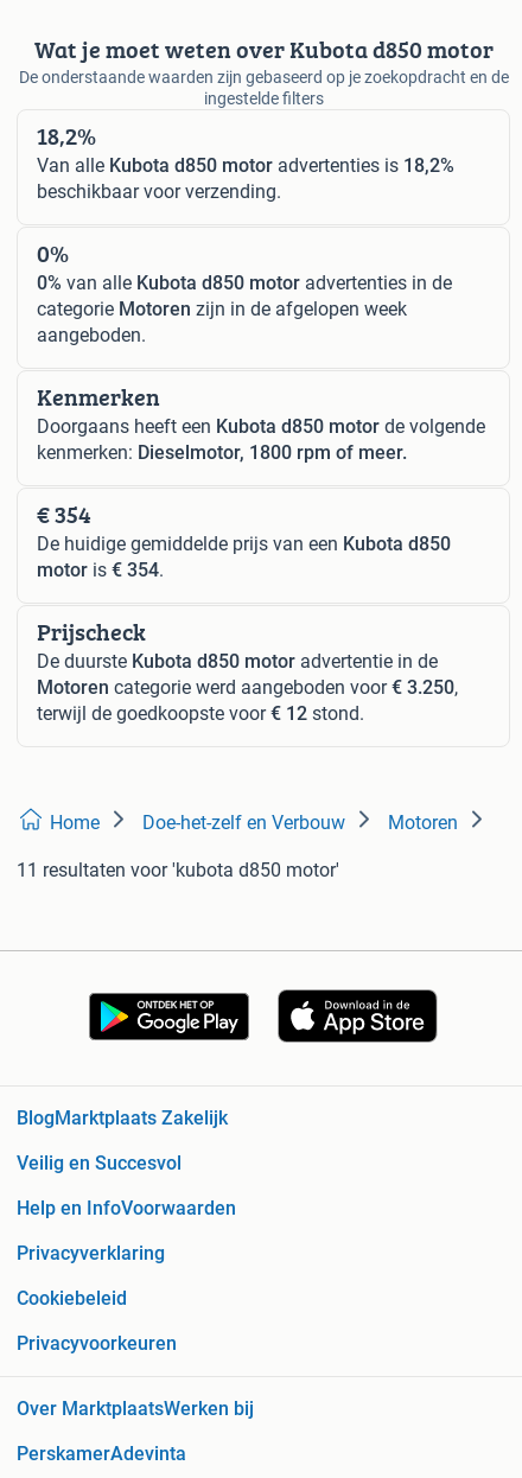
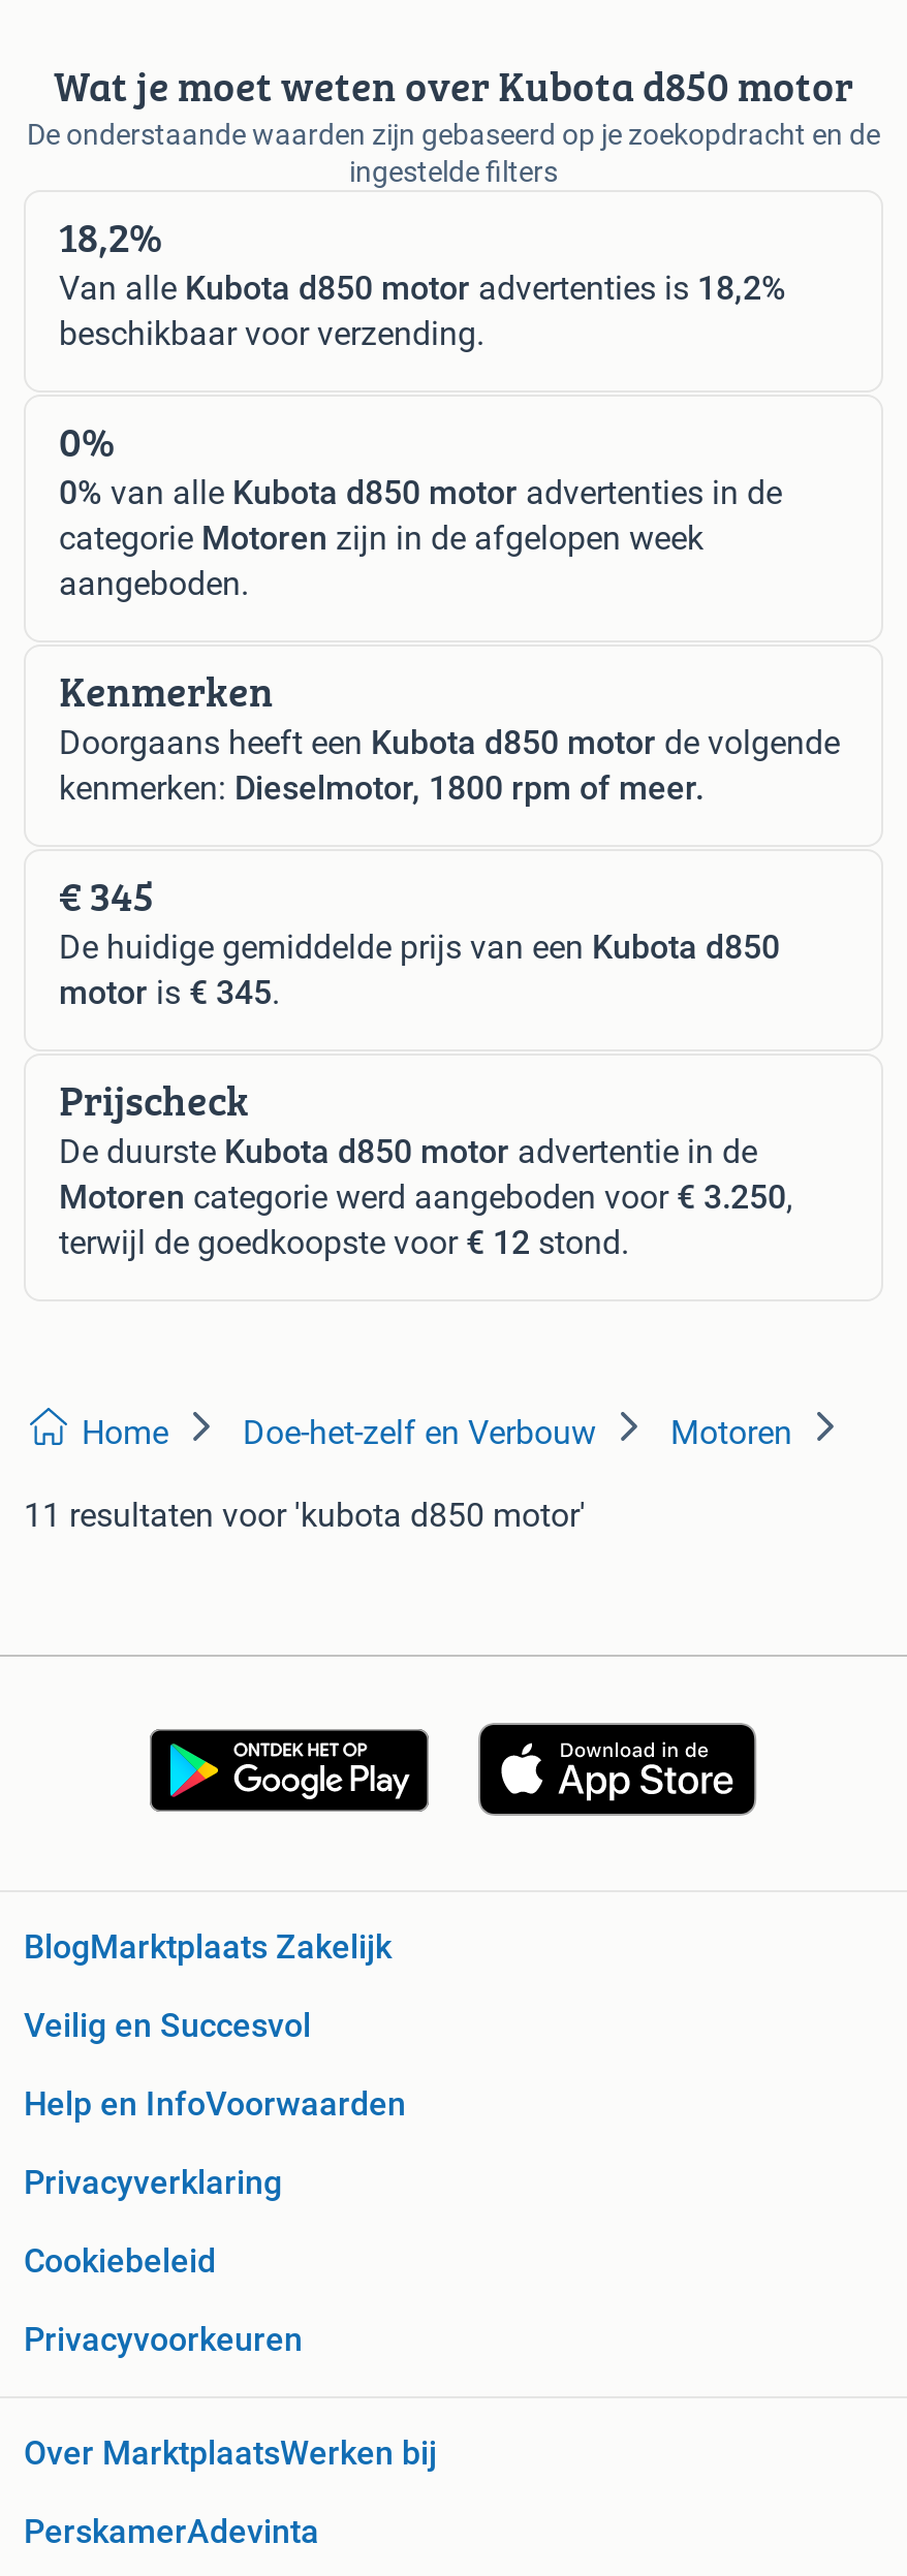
- € 354
+ € 345

- motor is € 354.
+ motor is € 345.
